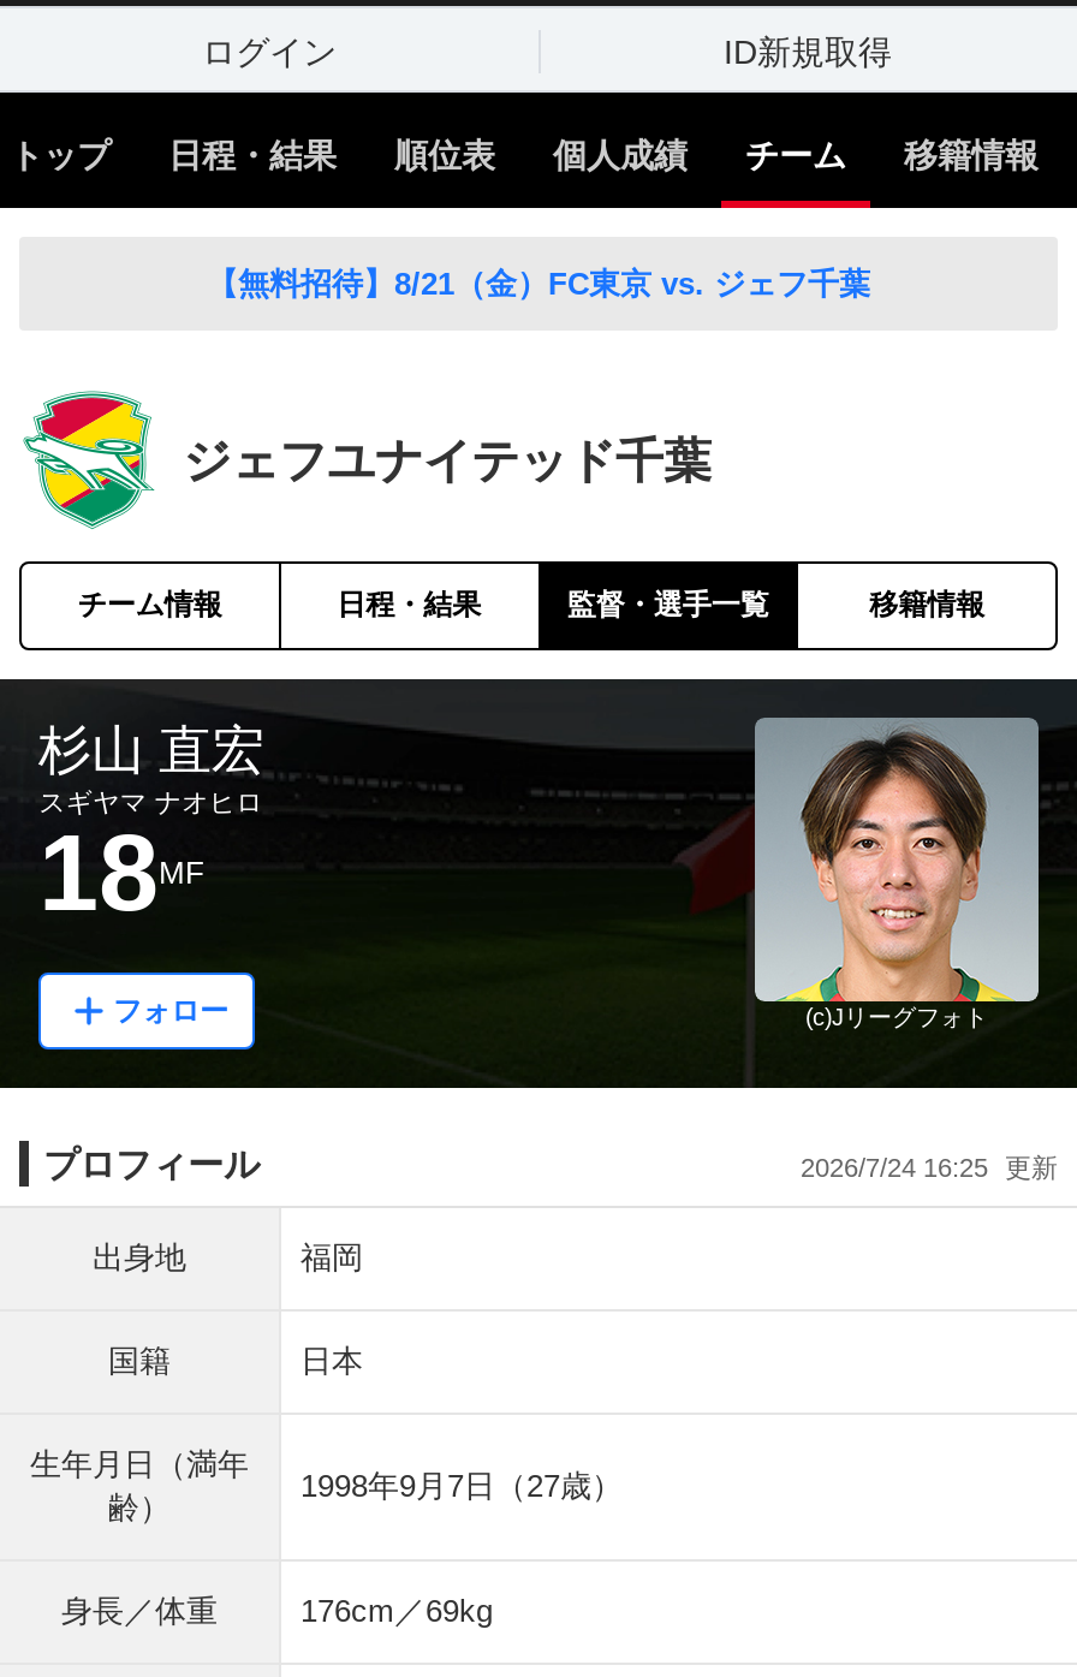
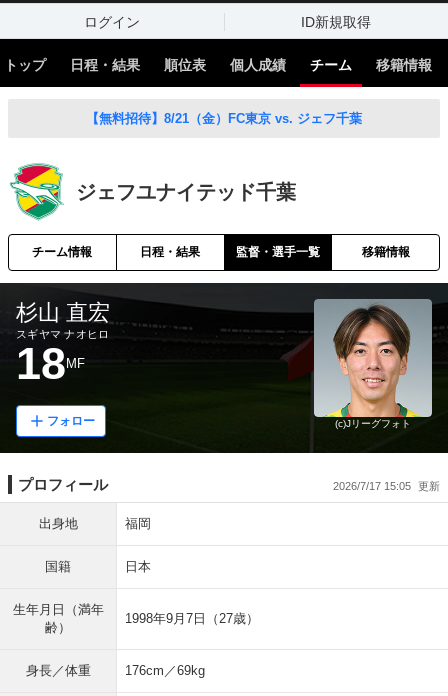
- 2026/7/24 16:25
+ 2026/7/17 15:05
